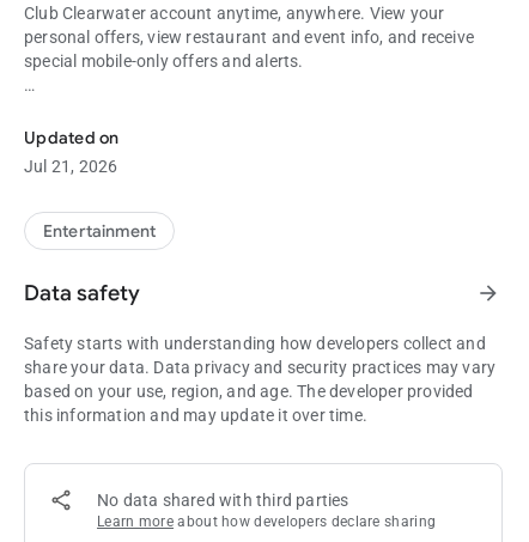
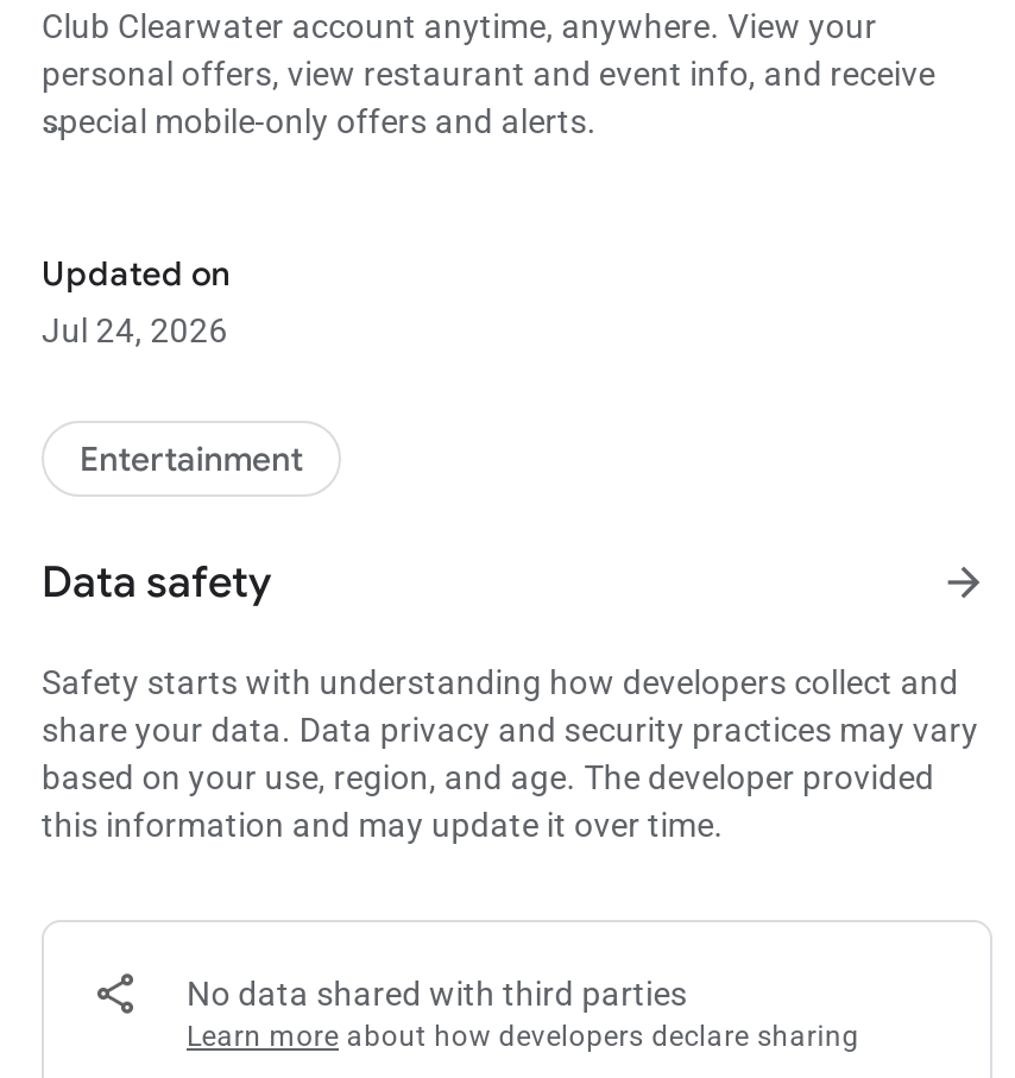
- Jul 21, 2026
+ Jul 24, 2026
